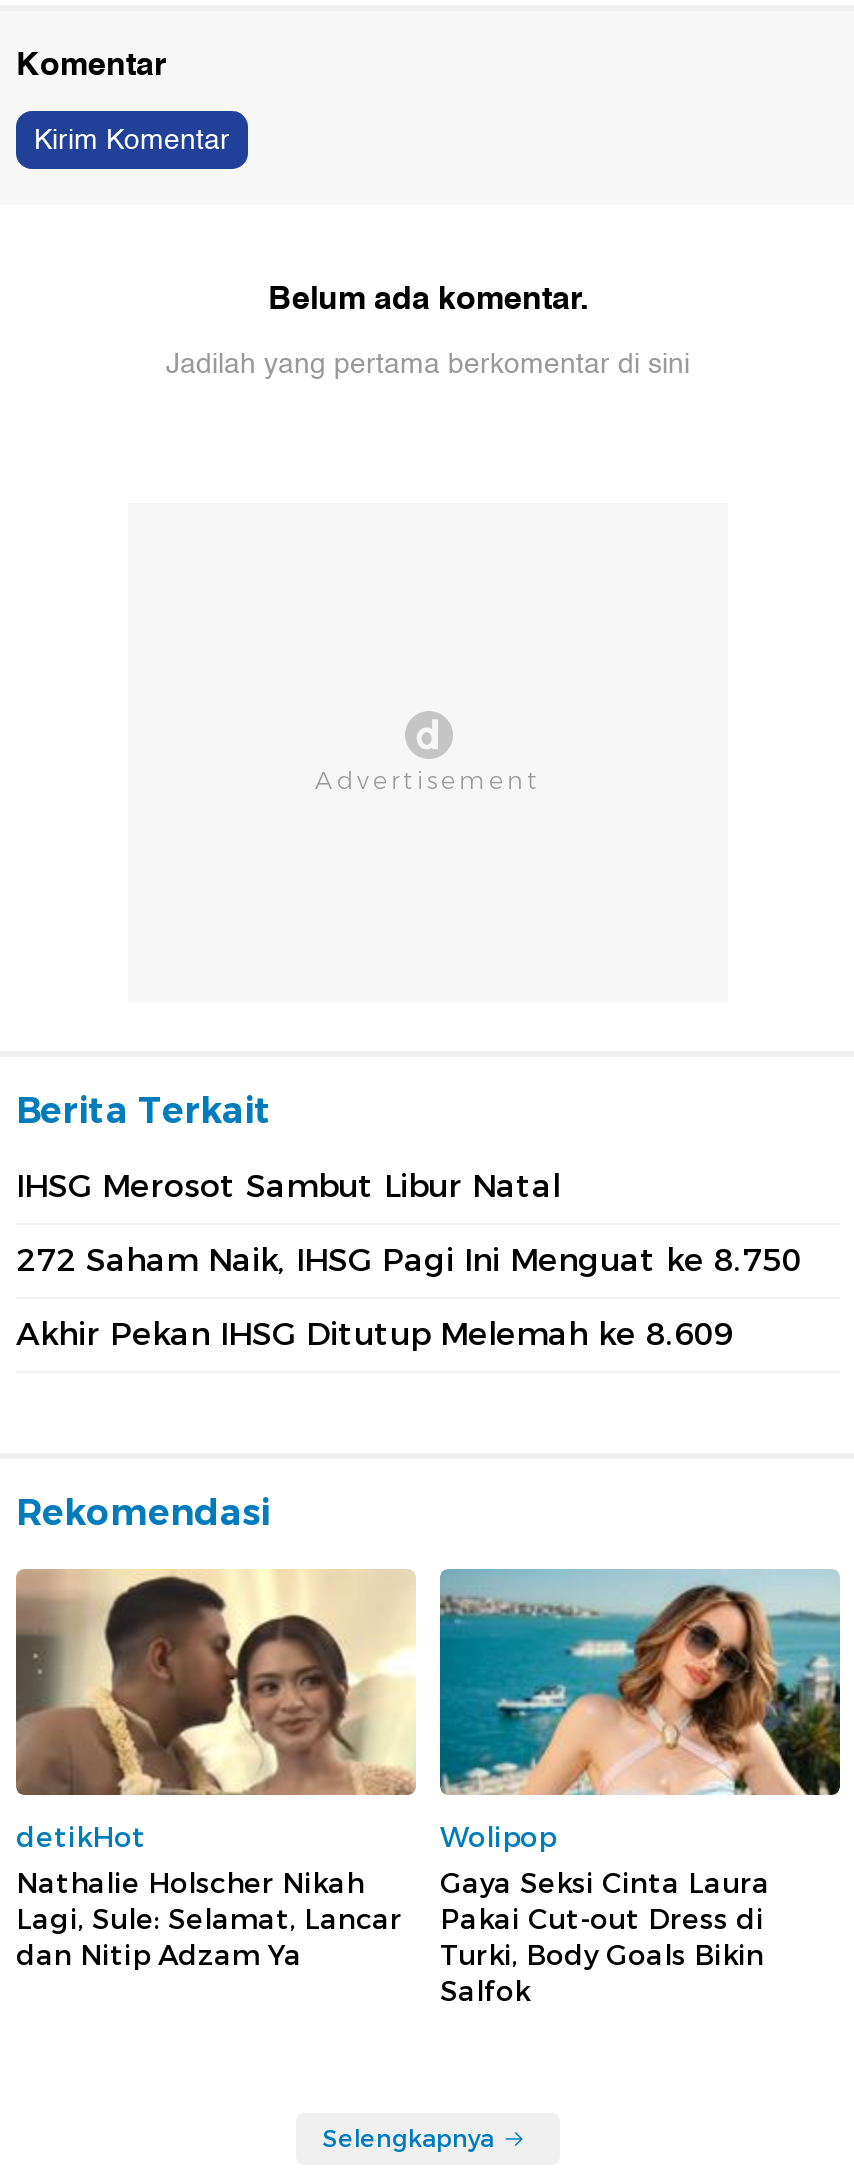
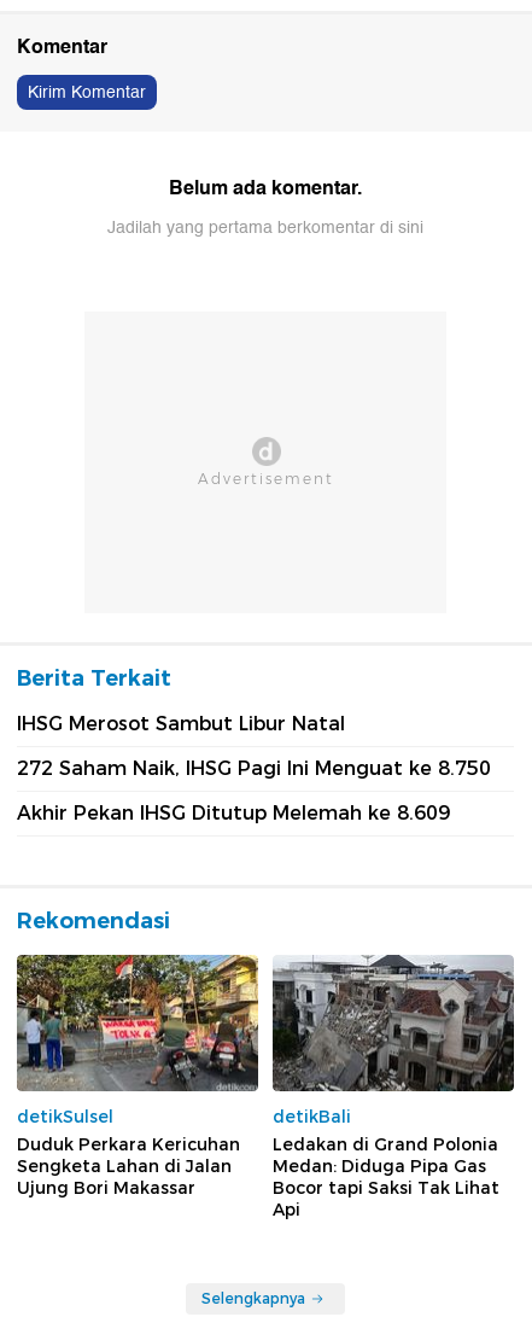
- [image]
- detikHot
- Nathalie Holscher Nikah
- Lagi, Sule: Selamat, Lancar
- dan Nitip Adzam Ya
+ [image]
+ detikSulsel
+ Duduk Perkara Kericuhan
+ Sengketa Lahan di Jalan
+ Ujung Bori Makassar

- [image]
- Wolipop
- Gaya Seksi Cinta Laura
- Pakai Cut-out Dress di
- Turki, Body Goals Bikin
- Salfok
+ [image]
+ detikBali
+ Ledakan di Grand Polonia
+ Medan: Diduga Pipa Gas
+ Bocor tapi Saksi Tak Lihat
+ Api
